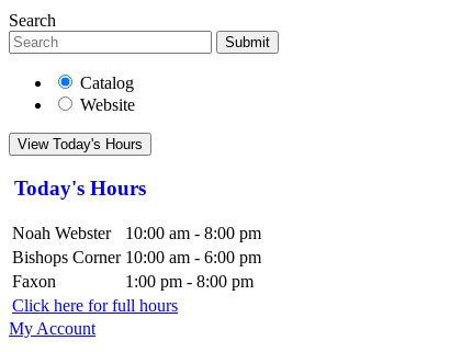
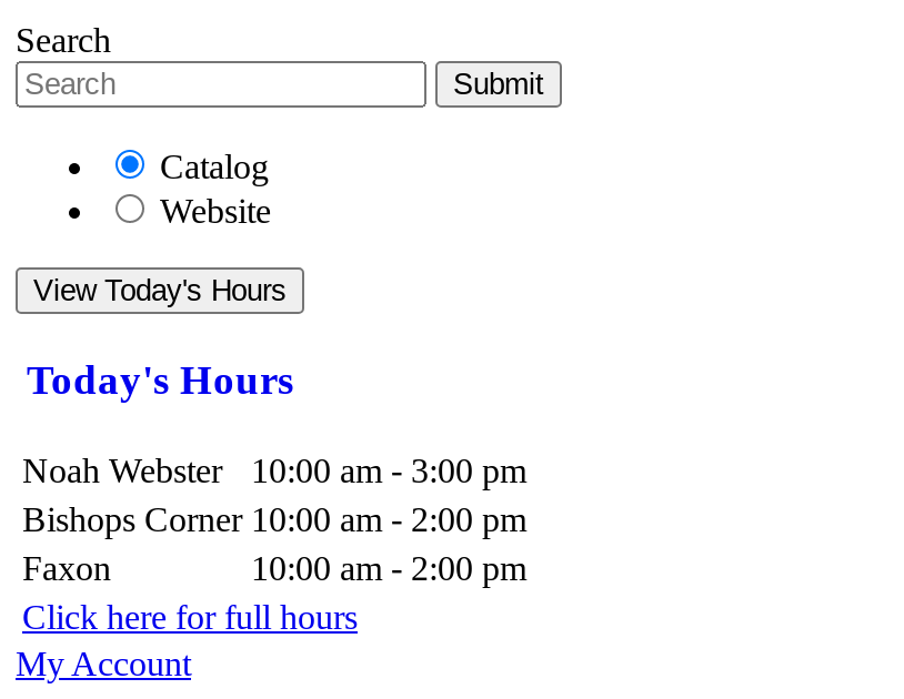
- Noah Webster 10:00 am - 8:00 pm
+ Noah Webster 10:00 am - 3:00 pm

- Bishops Corner 10:00 am - 6:00 pm
+ Bishops Corner 10:00 am - 2:00 pm

- 1:00 pm - 8:00 pm
+ 10:00 am - 2:00 pm
